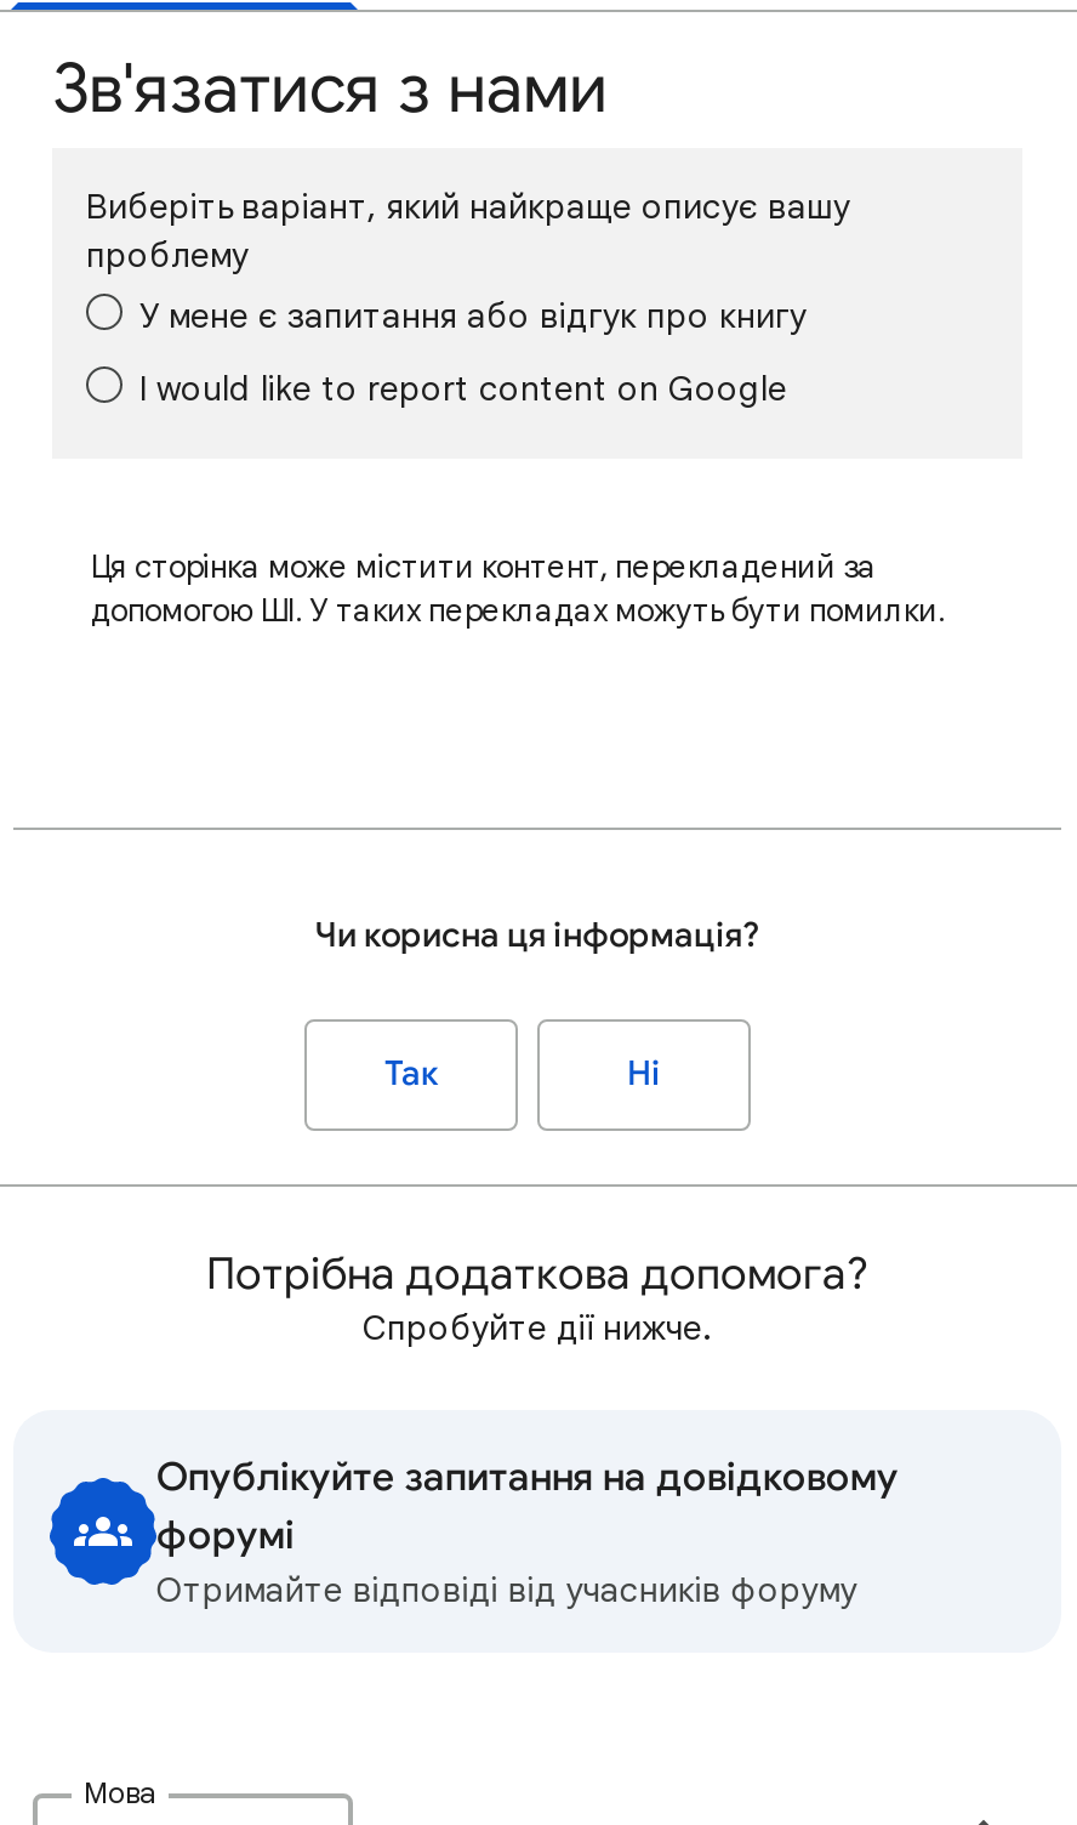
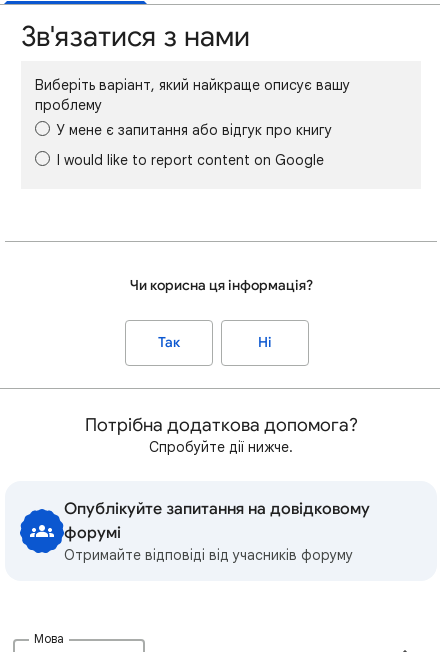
- Ця сторінка може містити контент, перекладений за
- допомогою ШІ. У таких перекладах можуть бути помилки.
